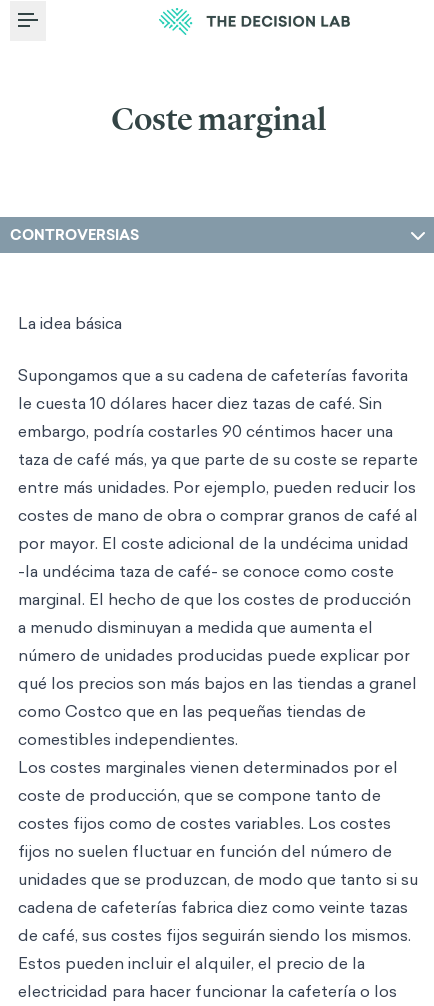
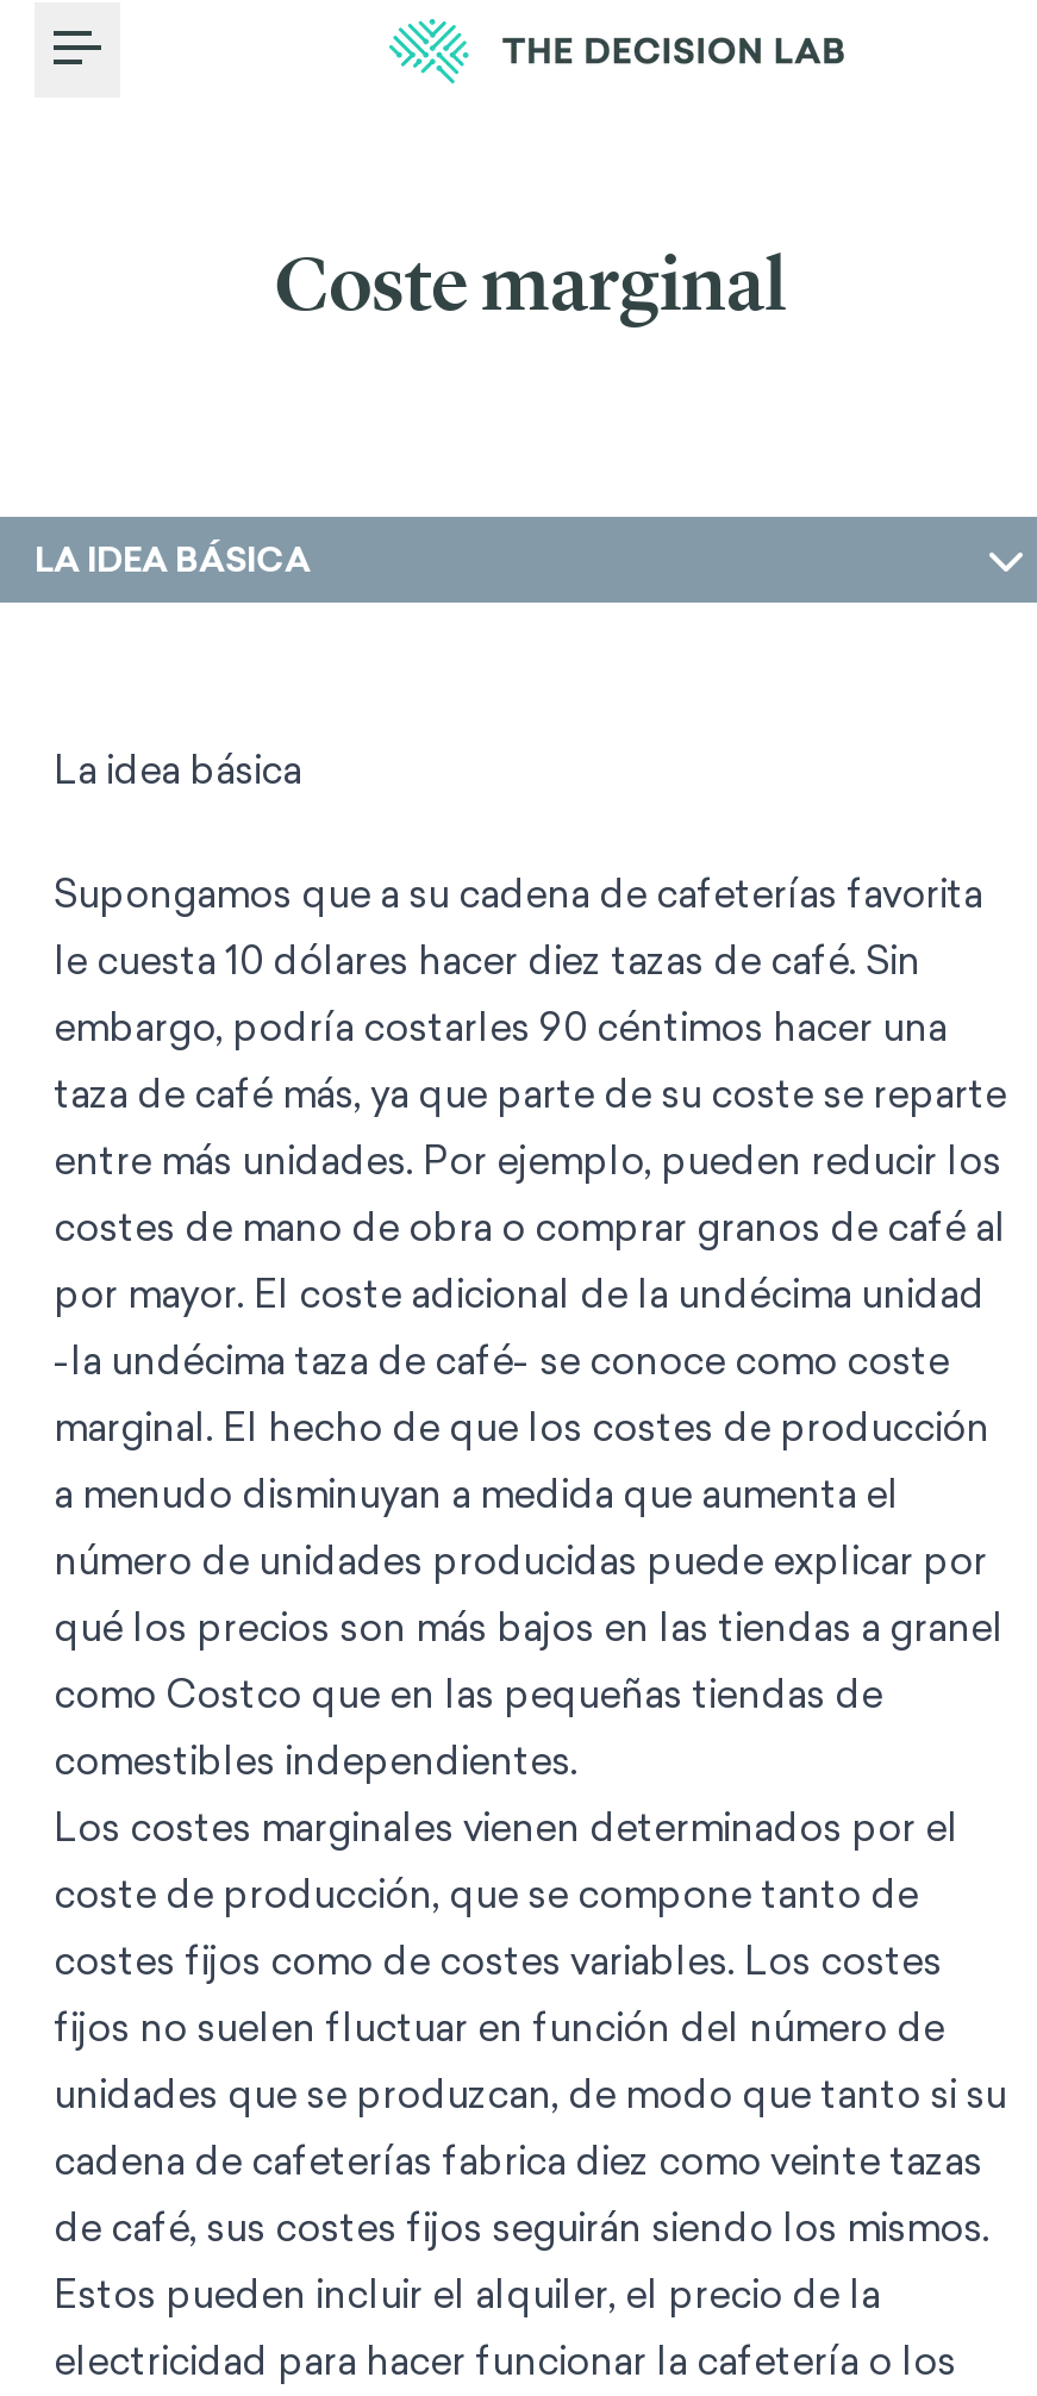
- CONTROVERSIAS
+ LA IDEA BÁSICA
